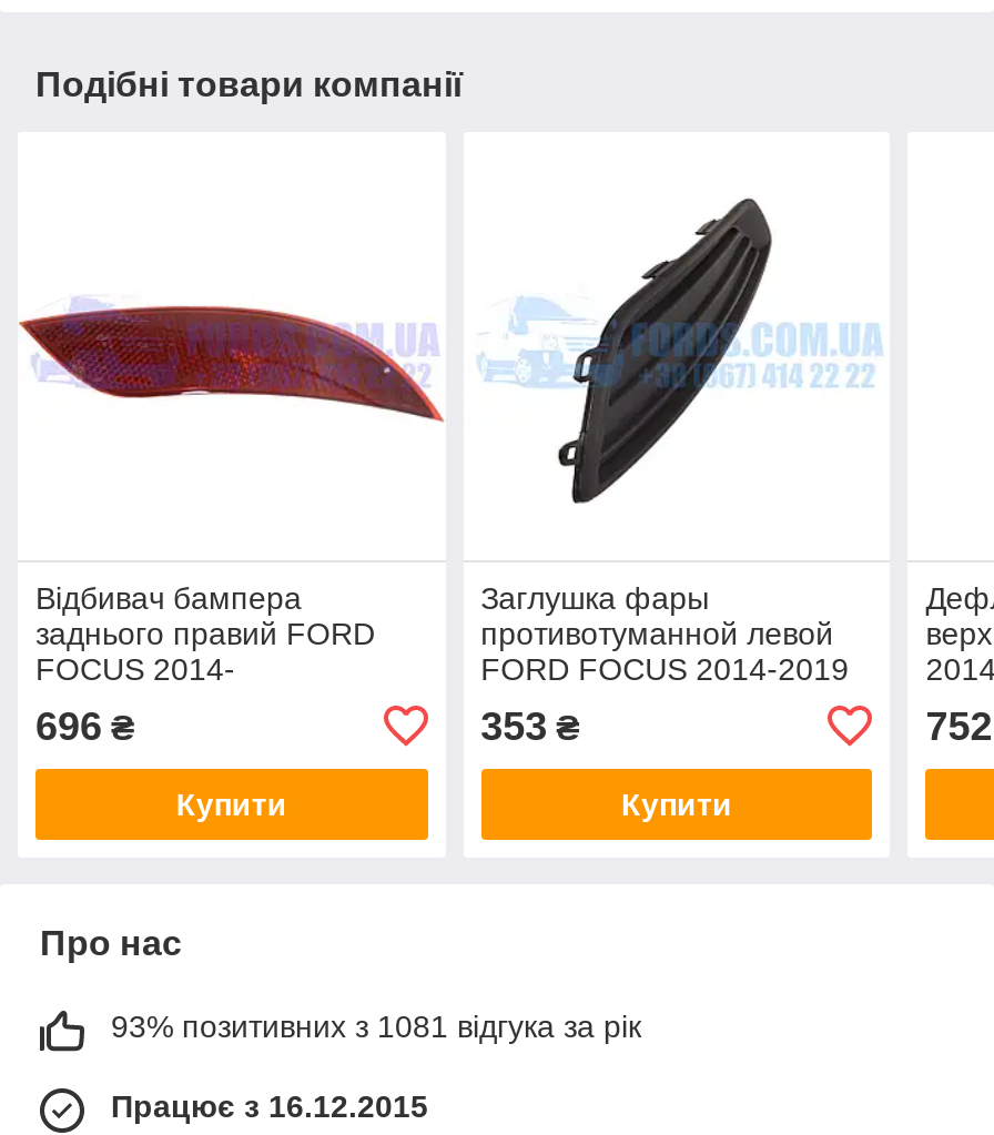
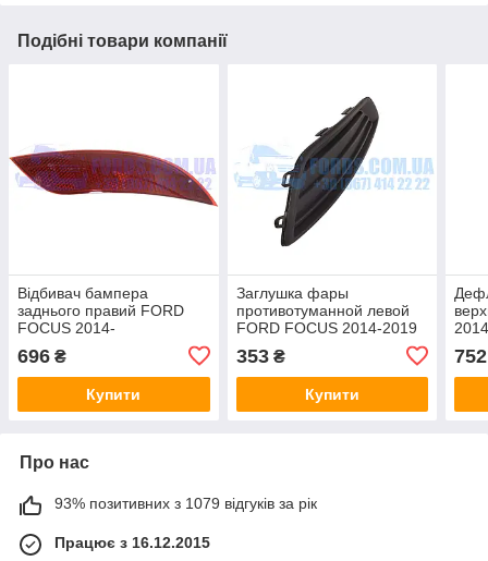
- 93% позитивних з 1081 відгука за рік
+ 93% позитивних з 1079 відгуків за рік
